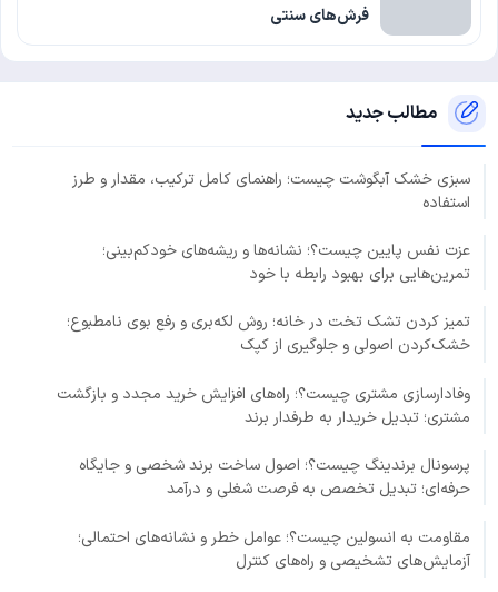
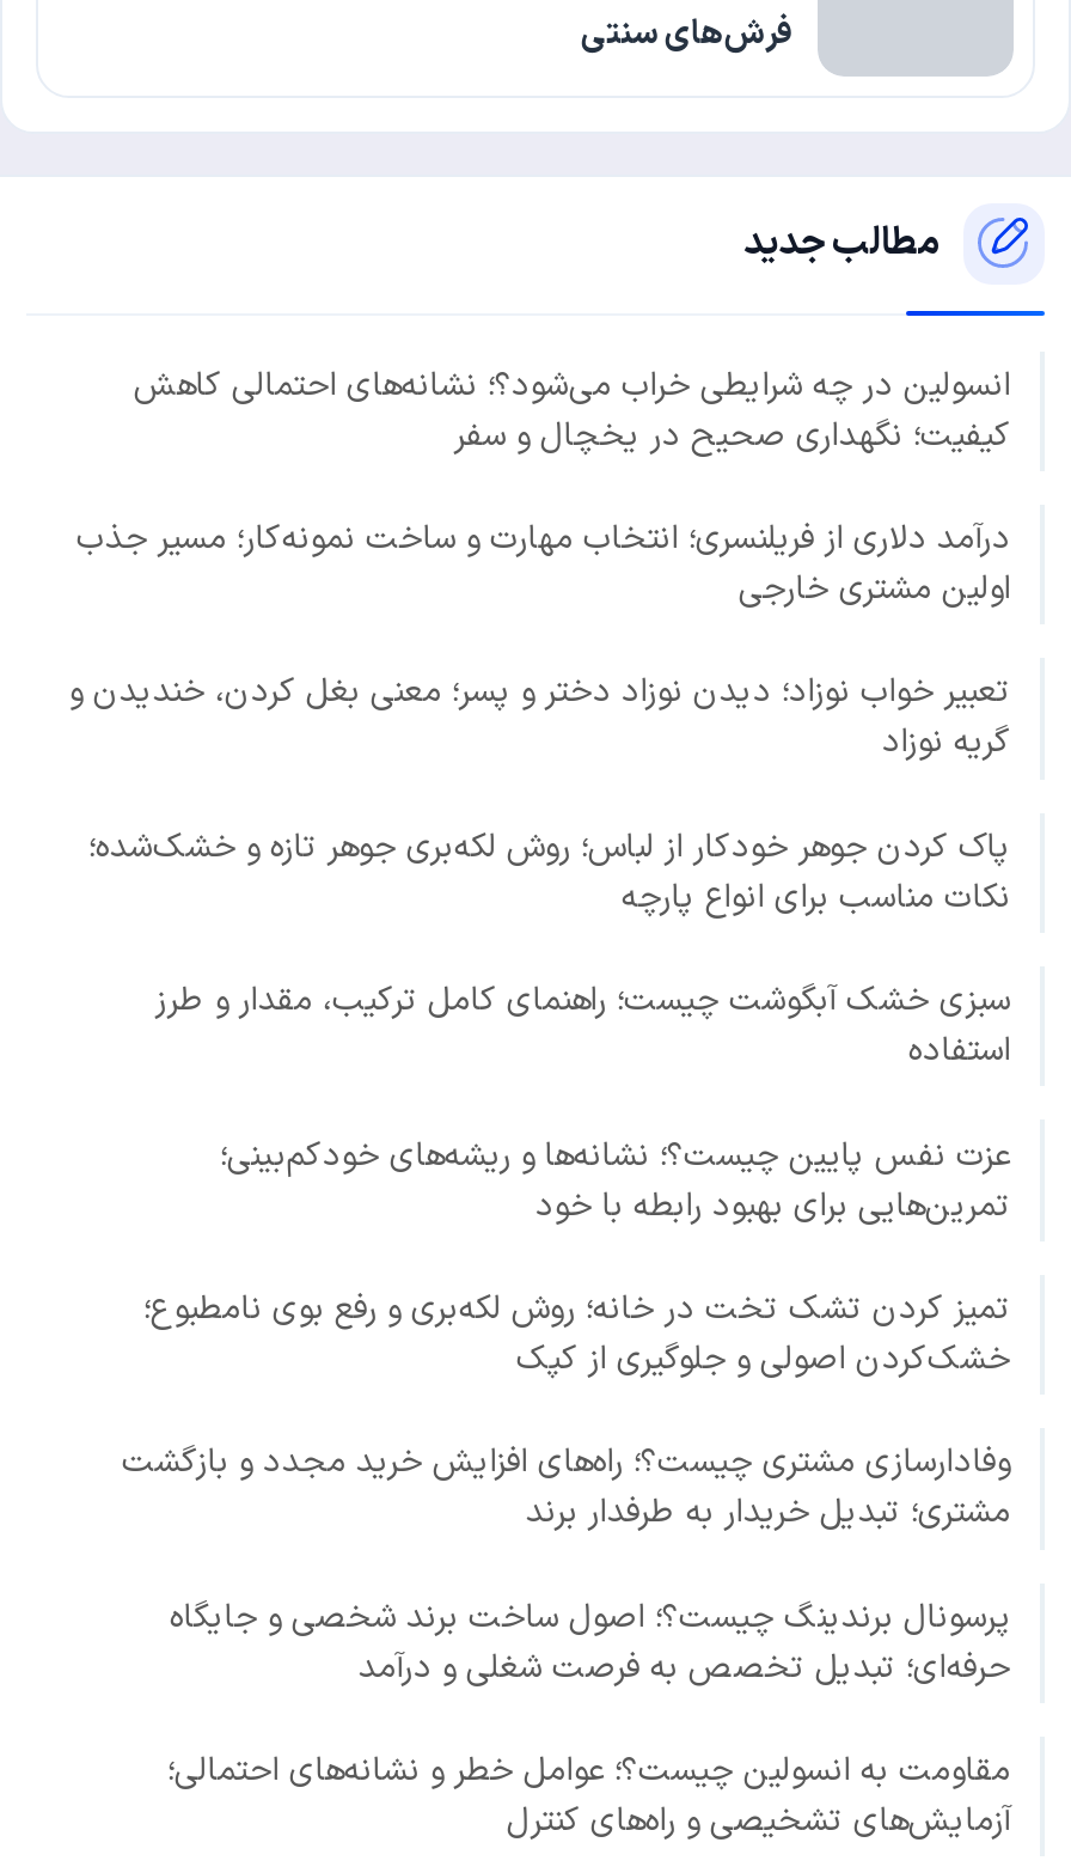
+ انسولین در چه شرایطی خراب می‌شود؟؛ نشانه‌های احتمالی کاهش
+ کیفیت؛ نگهداری صحیح در یخچال و سفر
+ درآمد دلاری از فریلنسری؛ انتخاب مهارت و ساخت نمونه‌کار؛ مسیر جذب
+ اولین مشتری خارجی
+ تعبیر خواب نوزاد؛ دیدن نوزاد دختر و پسر؛ معنی بغل کردن، خندیدن و
+ گریه نوزاد
+ پاک کردن جوهر خودکار از لباس؛ روش لکه‌بری جوهر تازه و خشک‌شده؛
+ نکات مناسب برای انواع پارچه
